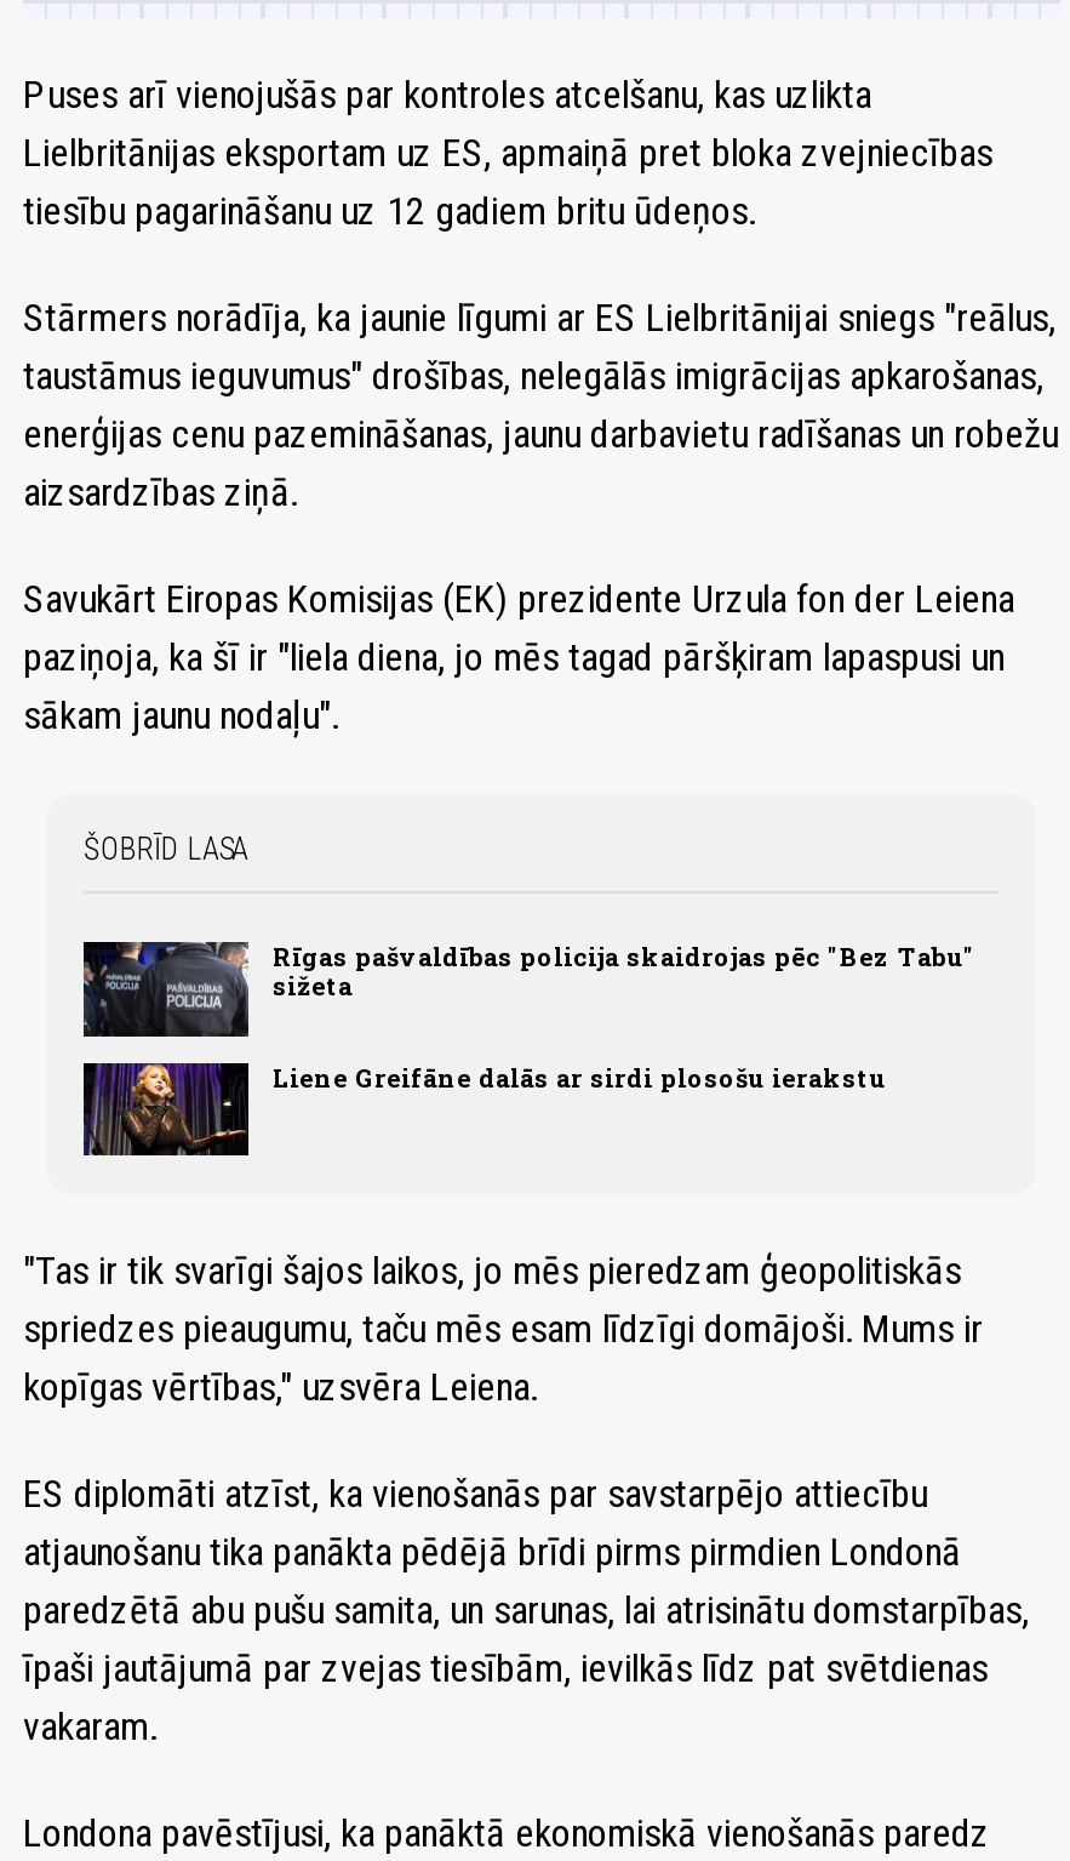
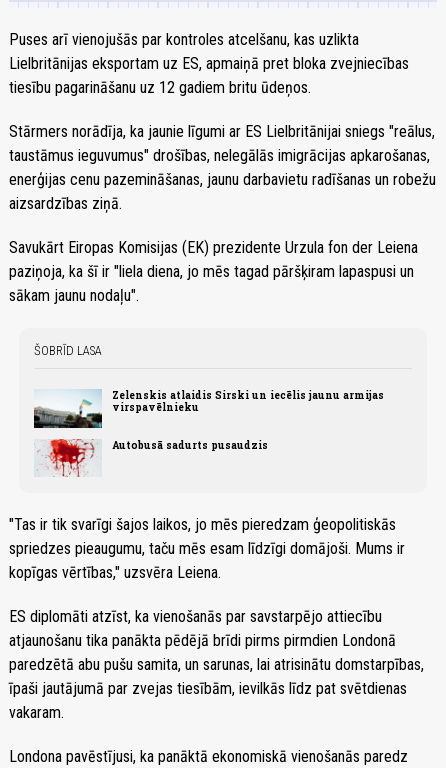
- [image]
- Rīgas pašvaldības policija skaidrojas pēc "Bez Tabu"
- sižeta
+ [image]
+ Zelenskis atlaidis Sirski un iecēlis jaunu armijas
+ virspavēlnieku

- [image]
- Liene Greifāne dalās ar sirdi plosošu ierakstu
+ [image]
+ Autobusā sadurts pusaudzis
